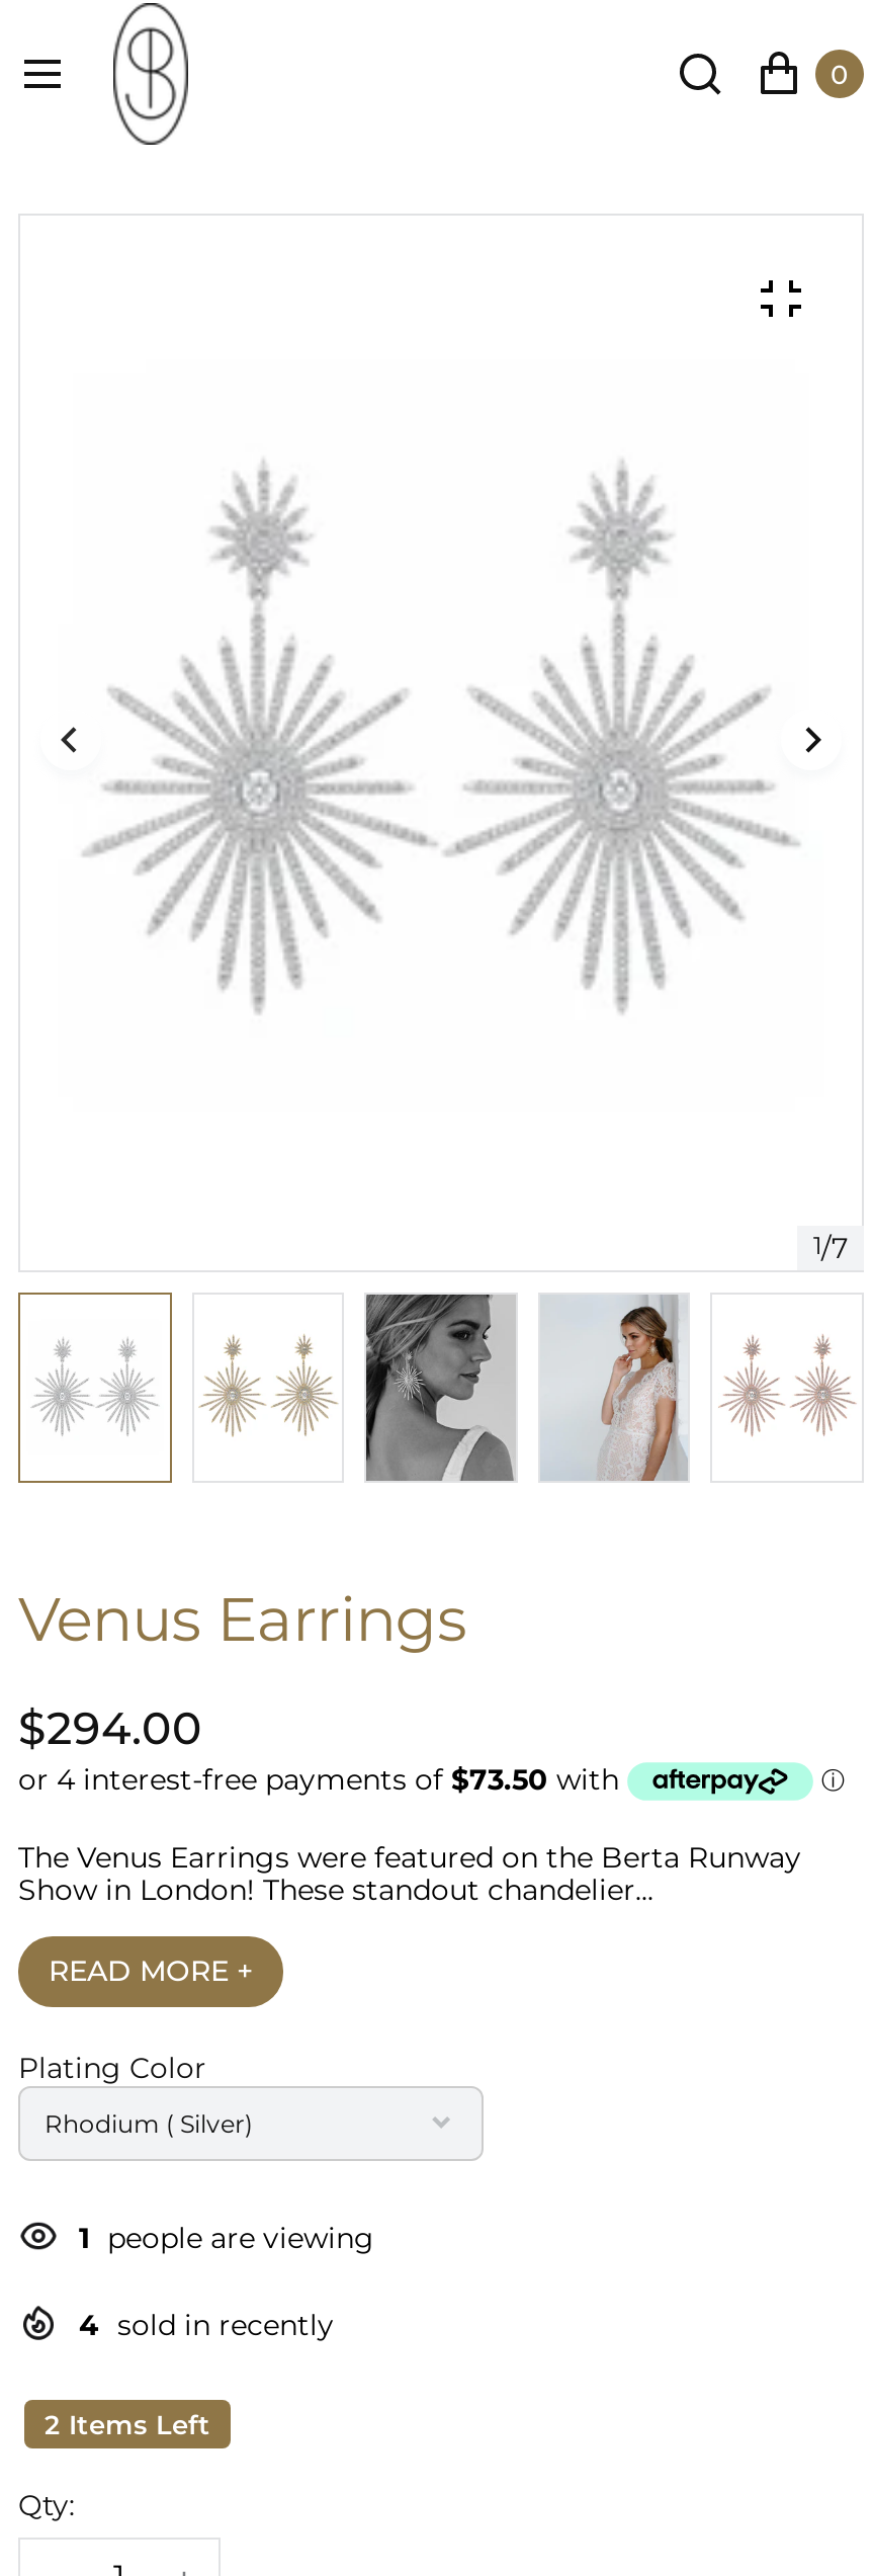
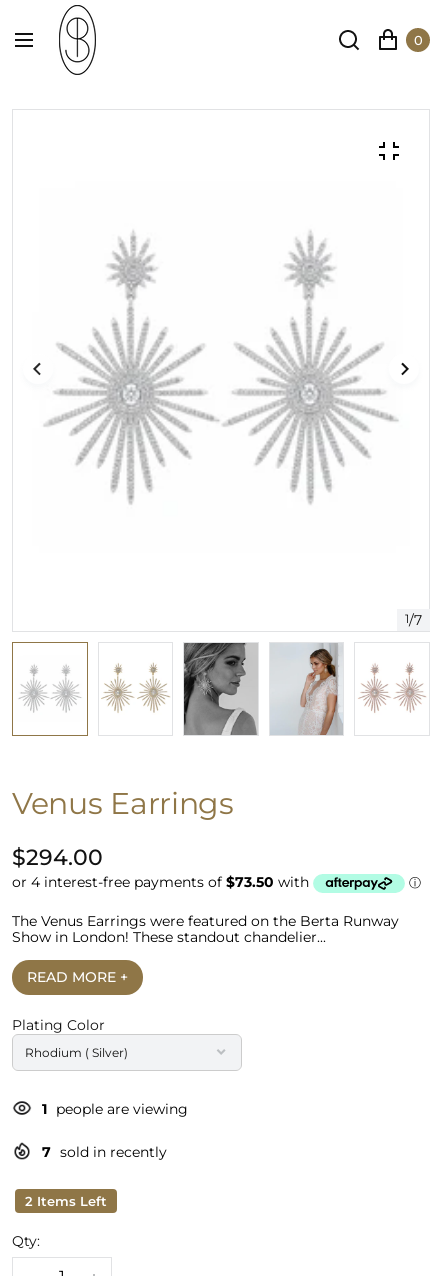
- 4 sold in recently
+ 7 sold in recently
